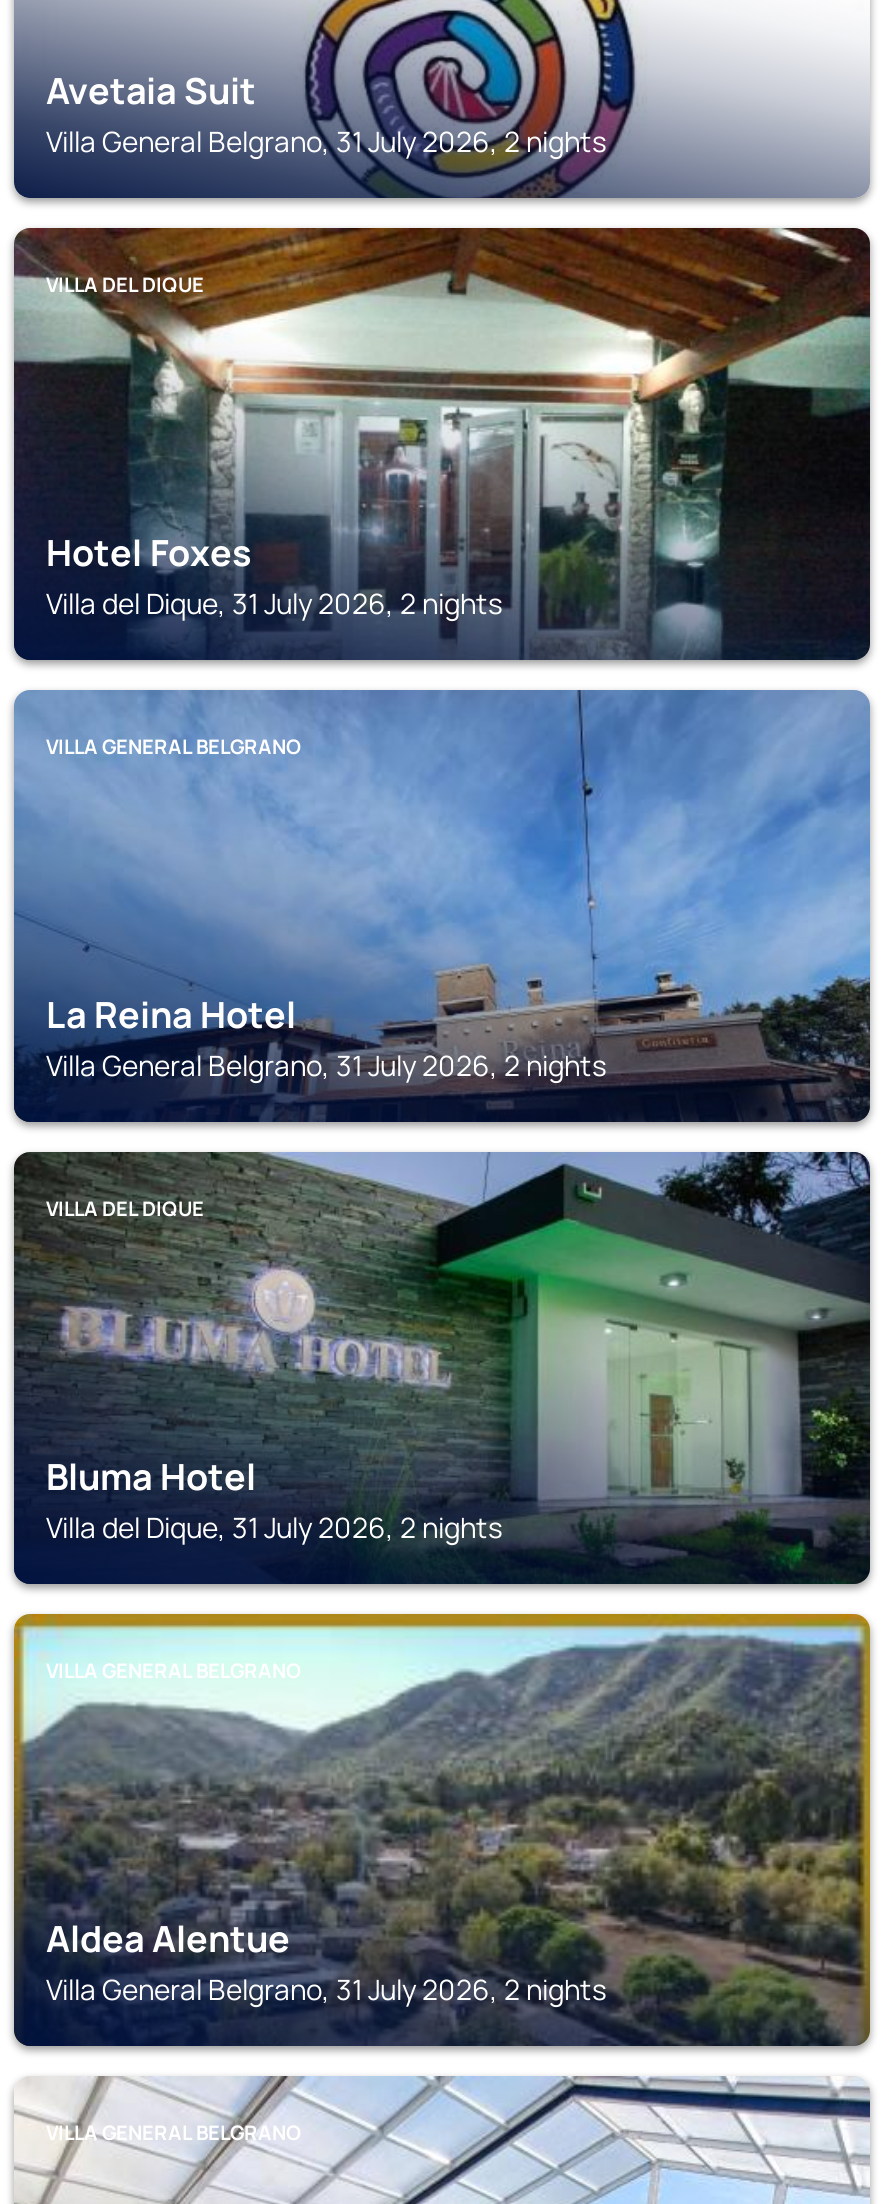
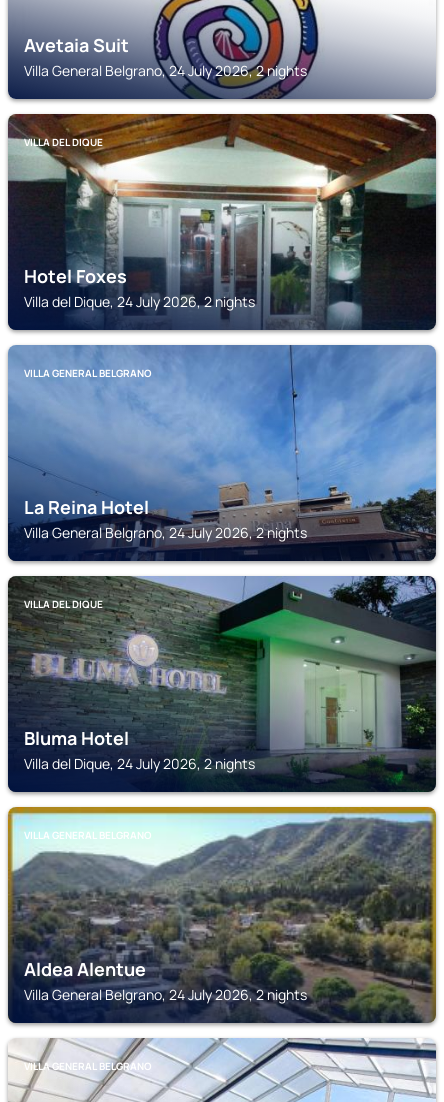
- Villa General Belgrano, 31 July 2026, 2 nights
+ Villa General Belgrano, 24 July 2026, 2 nights

- Villa del Dique, 31 July 2026, 2 nights
+ Villa del Dique, 24 July 2026, 2 nights

- Villa General Belgrano, 31 July 2026, 2 nights
+ Villa General Belgrano, 24 July 2026, 2 nights

- Villa del Dique, 31 July 2026, 2 nights
+ Villa del Dique, 24 July 2026, 2 nights

- Villa General Belgrano, 31 July 2026, 2 nights
+ Villa General Belgrano, 24 July 2026, 2 nights
